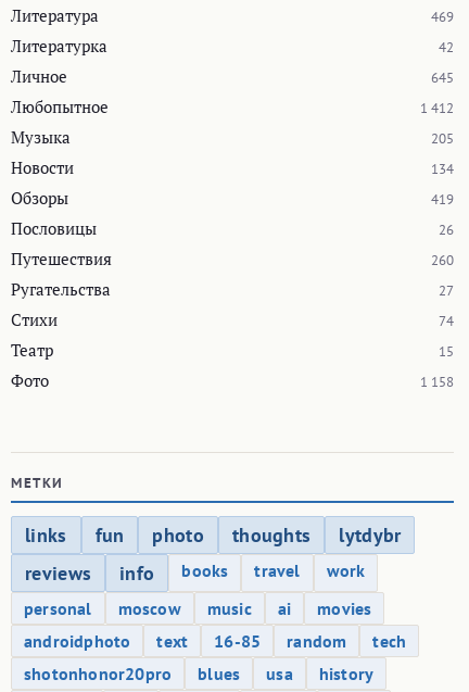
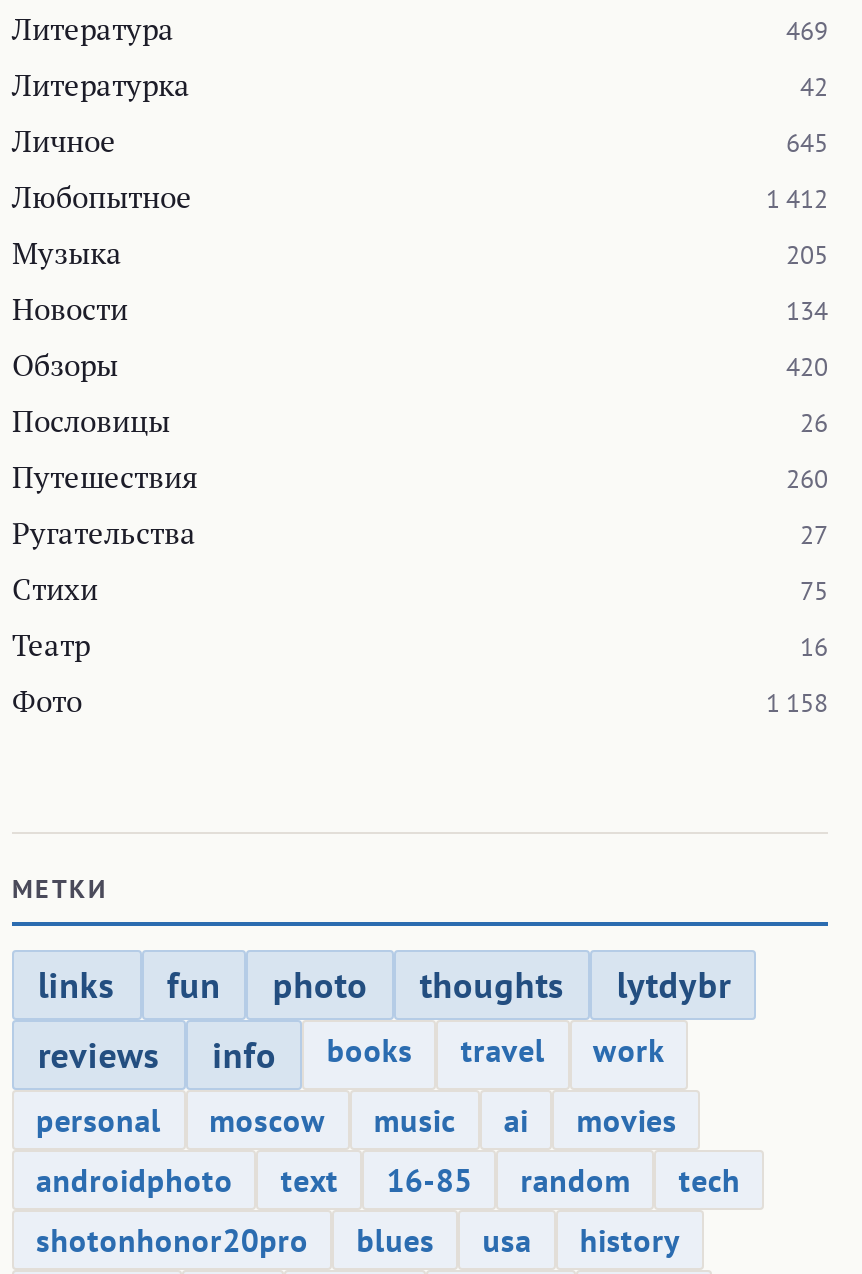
- 419
+ 420

- 74
+ 75

- 15
+ 16
